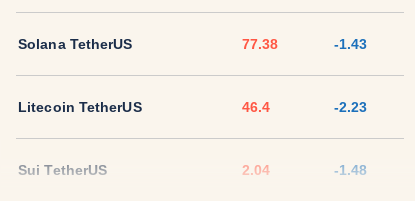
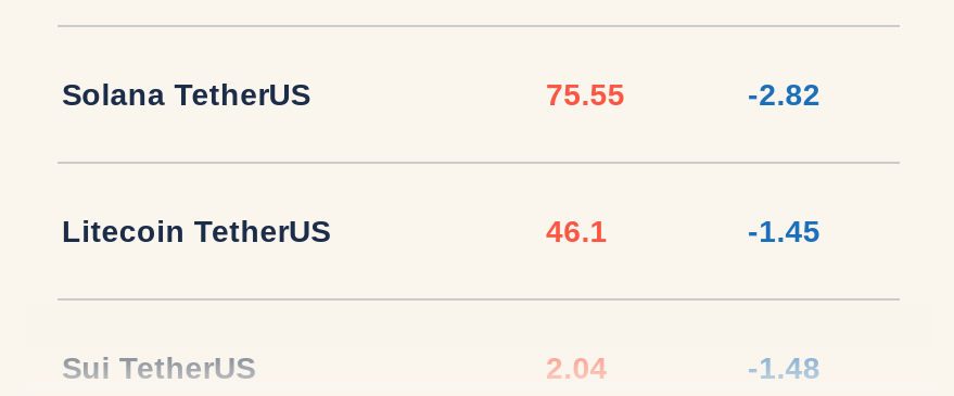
- 77.38
+ 75.55

- -1.43
+ -2.82

- 46.4
+ 46.1

- -2.23
+ -1.45
